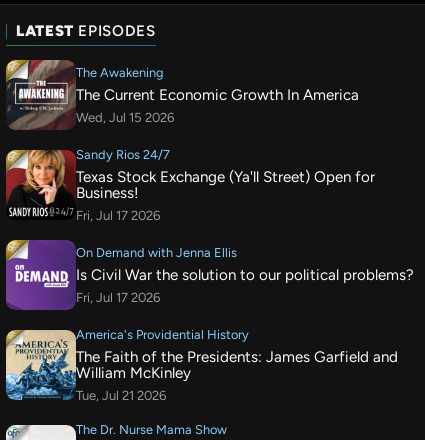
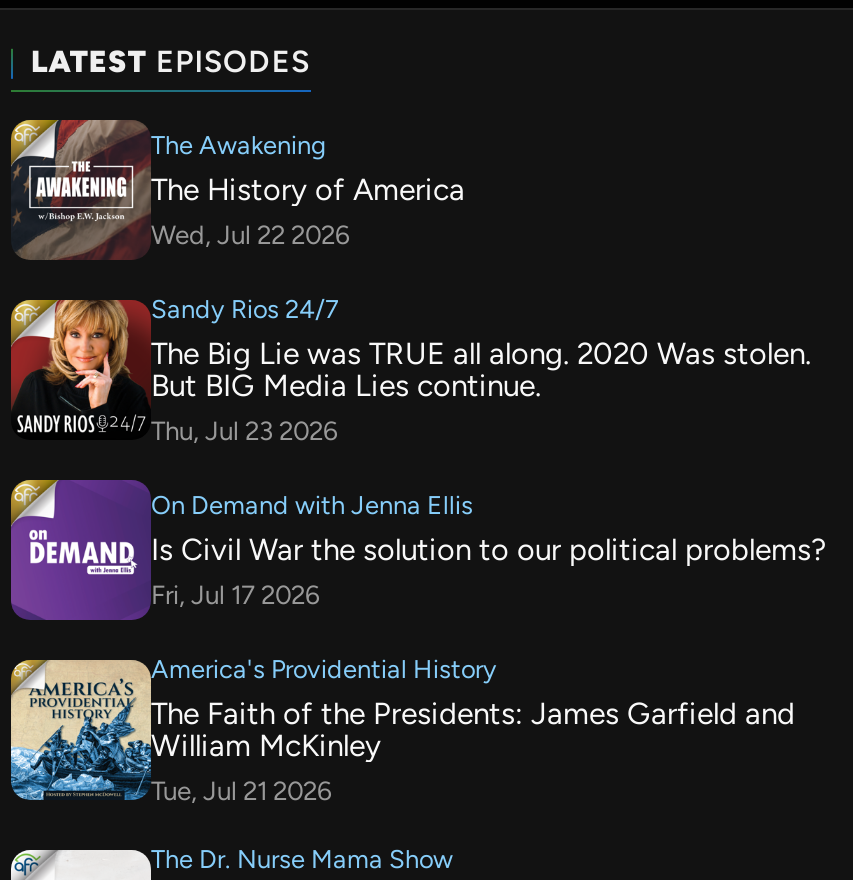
- The Current Economic Growth In America
- Wed, Jul 15 2026
+ The History of America
+ Wed, Jul 22 2026

- Texas Stock Exchange (Ya'll Street) Open for
- Business!
- Fri, Jul 17 2026
+ The Big Lie was TRUE all along. 2020 Was stolen.
+ But BIG Media Lies continue.
+ Thu, Jul 23 2026
